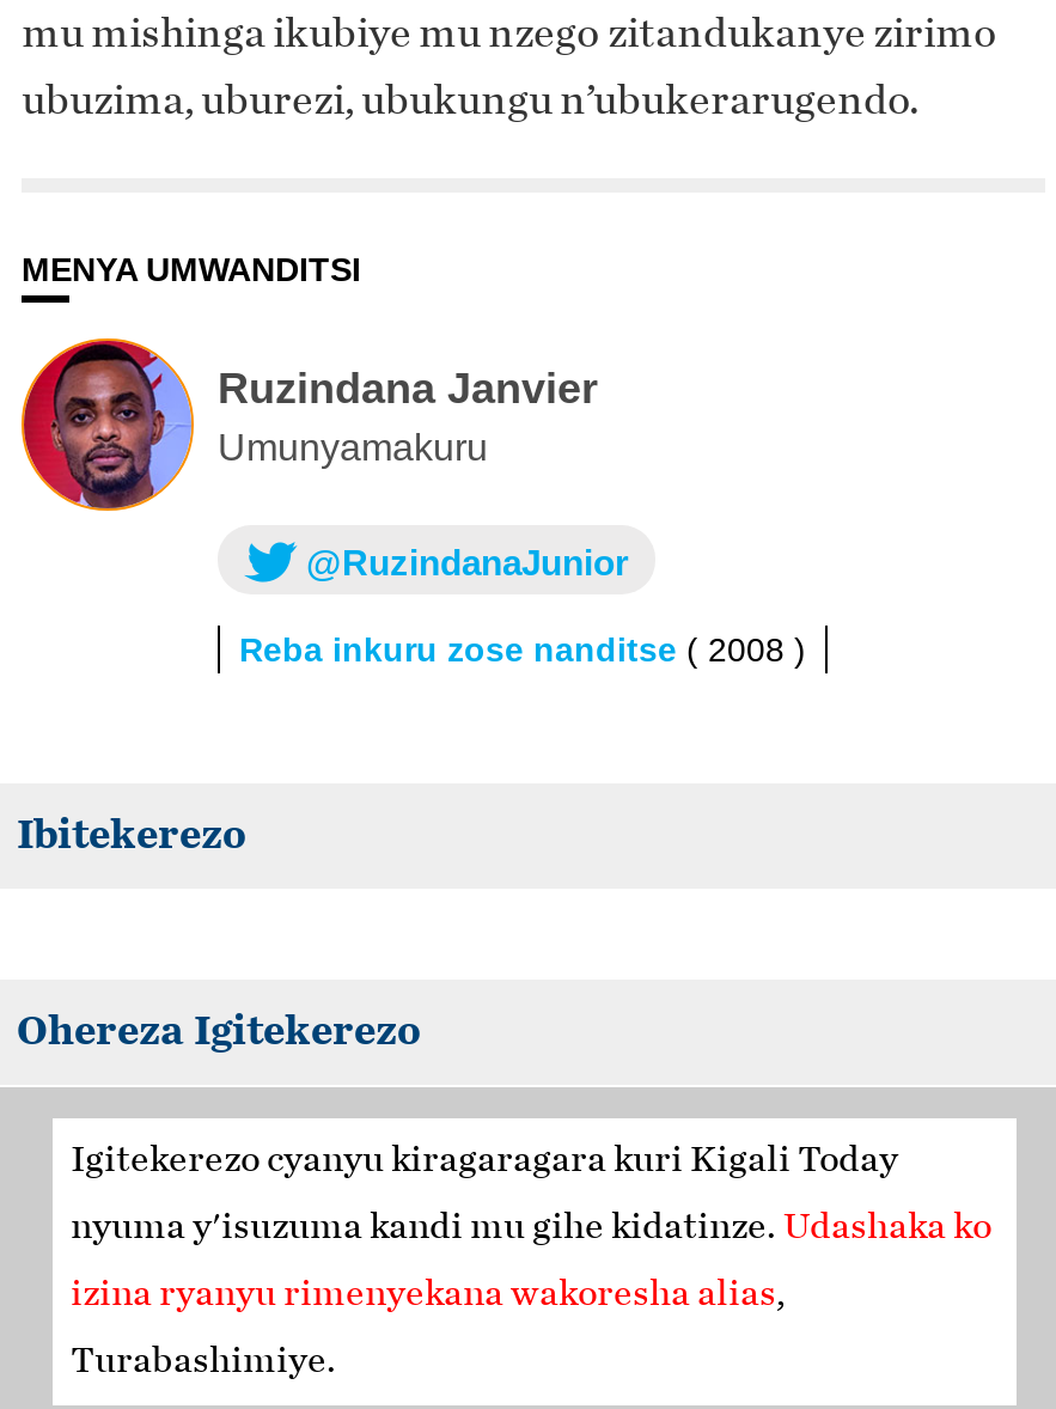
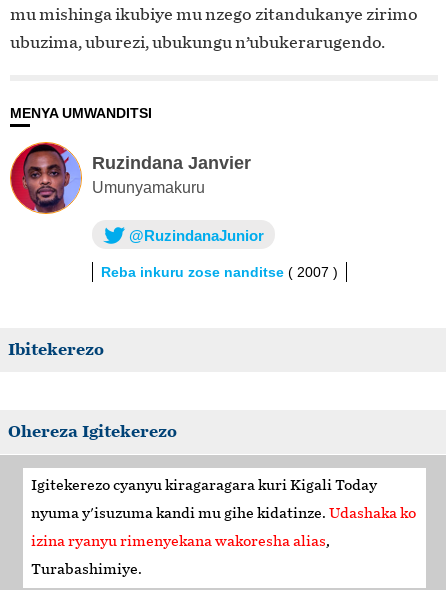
- Reba inkuru zose nanditse ( 2008 )
+ Reba inkuru zose nanditse ( 2007 )
